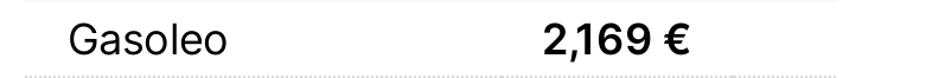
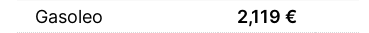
- 2,169 €
+ 2,119 €
